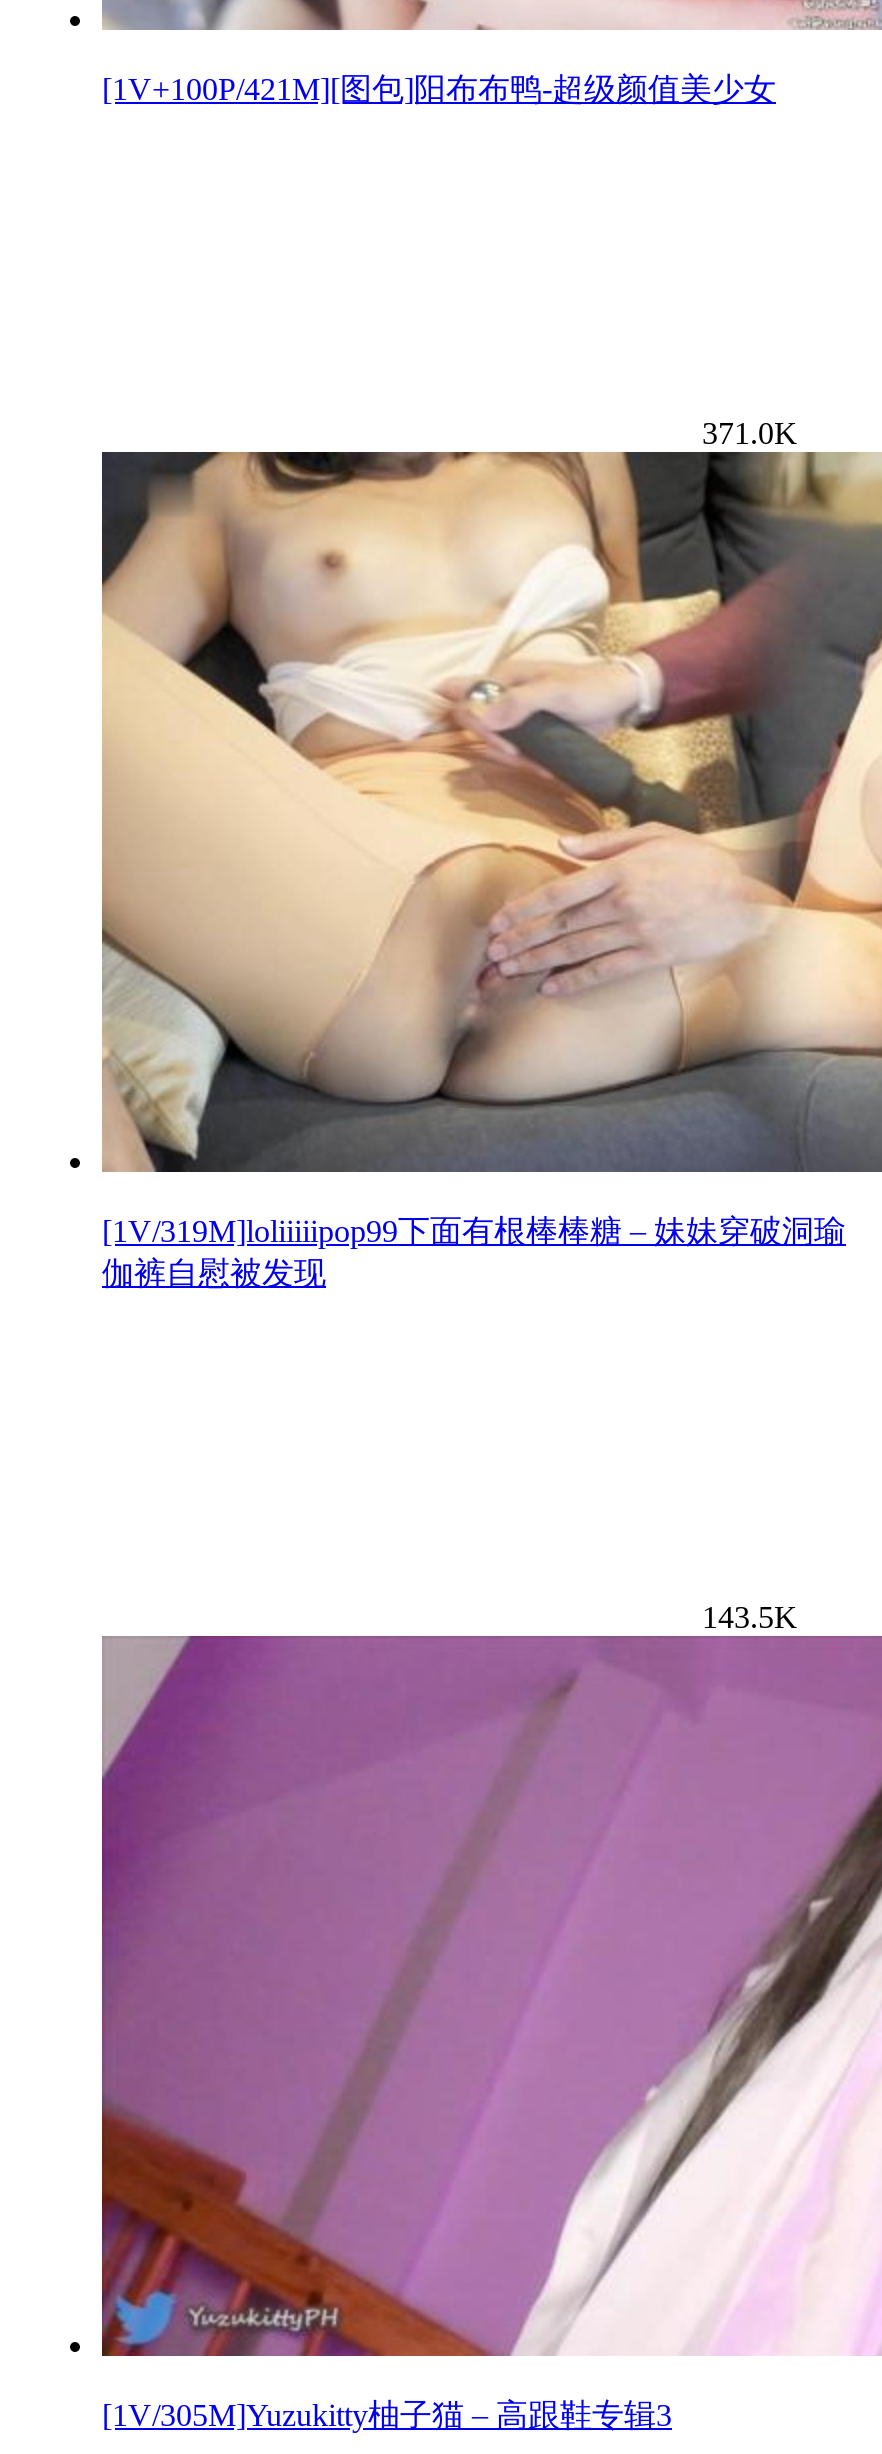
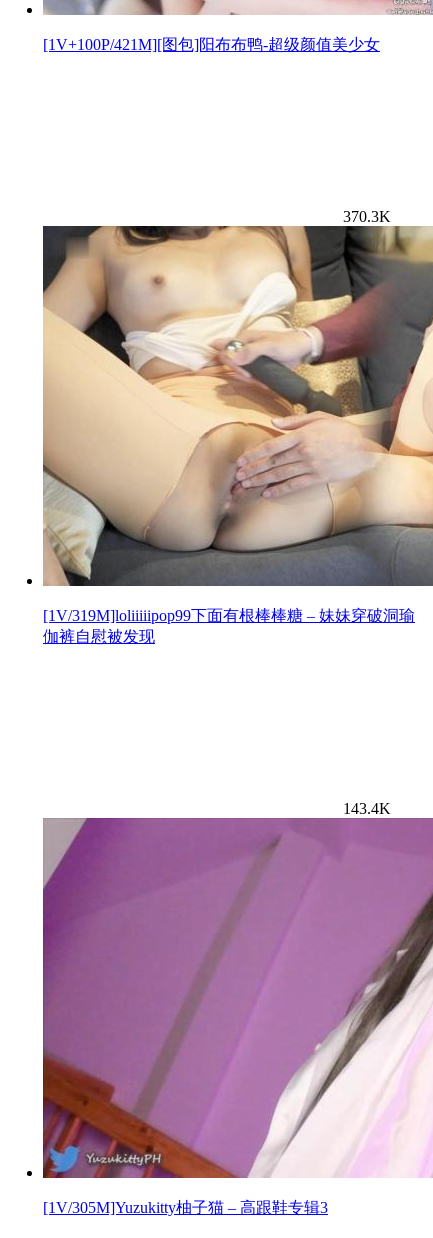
- 371.0K
+ 370.3K

- 143.5K
+ 143.4K
